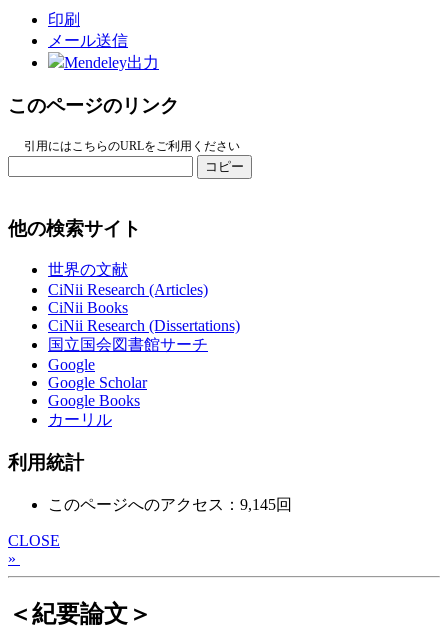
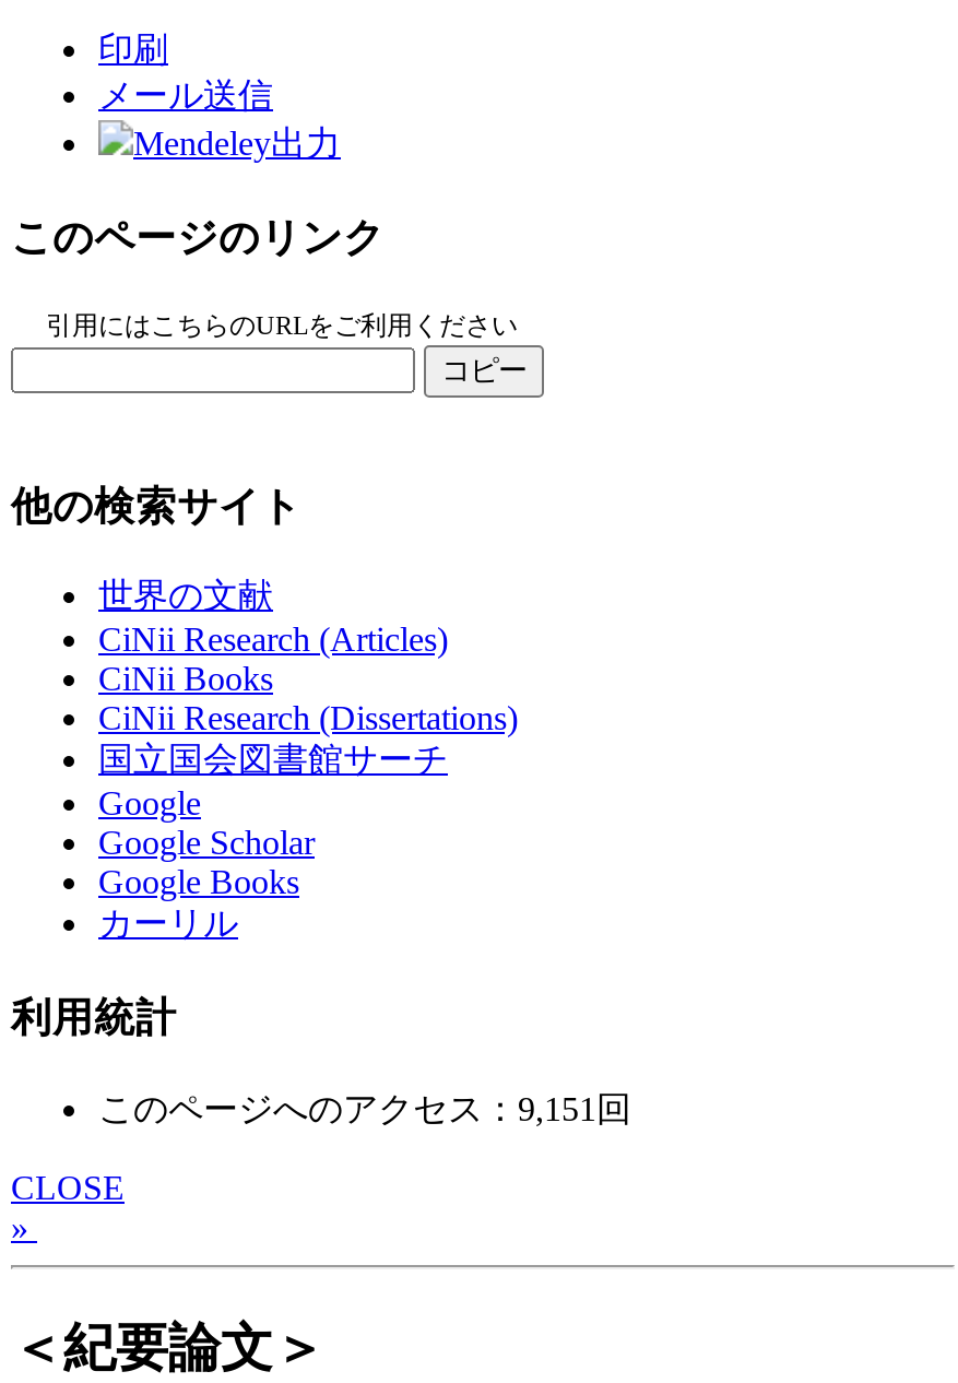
- このページへのアクセス：9,145回
+ このページへのアクセス：9,151回
